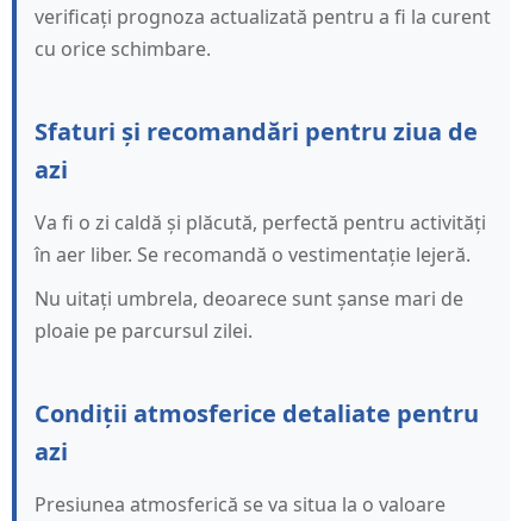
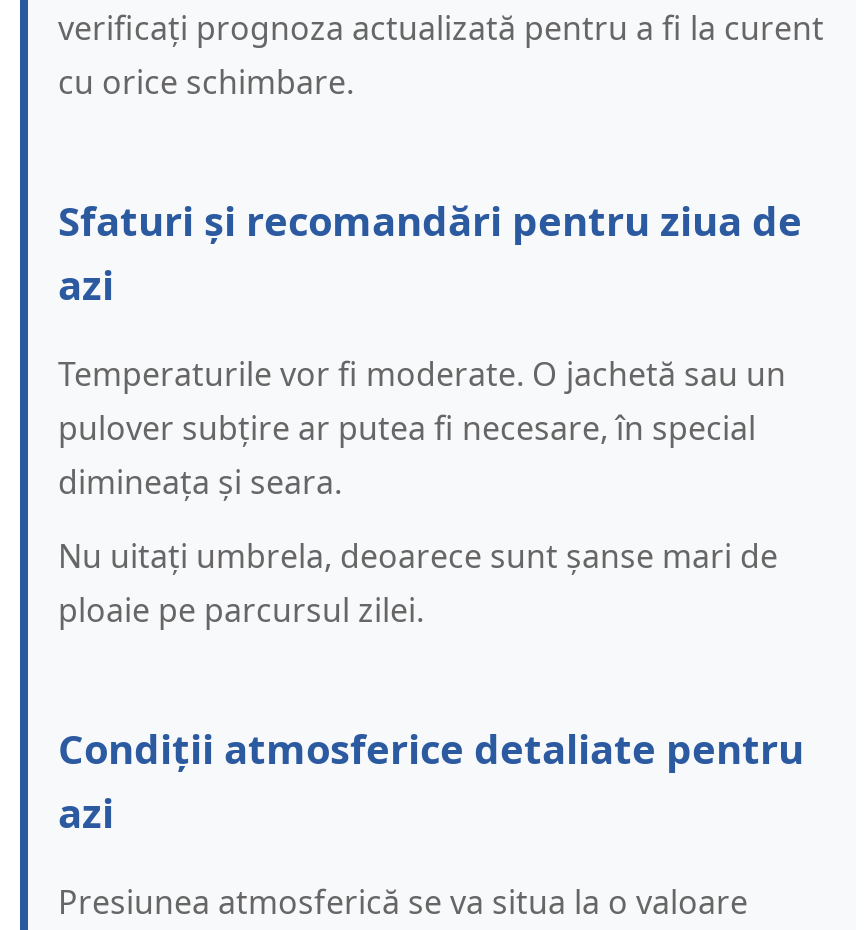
- Va fi o zi caldă și plăcută, perfectă pentru activități
- în aer liber. Se recomandă o vestimentație lejeră.
+ Temperaturile vor fi moderate. O jachetă sau un
+ pulover subțire ar putea fi necesare, în special
+ dimineața și seara.
